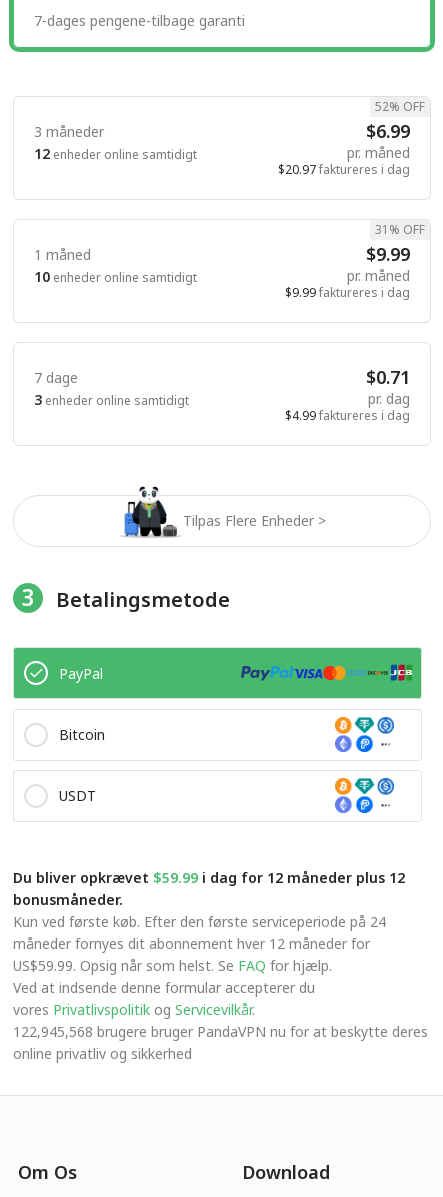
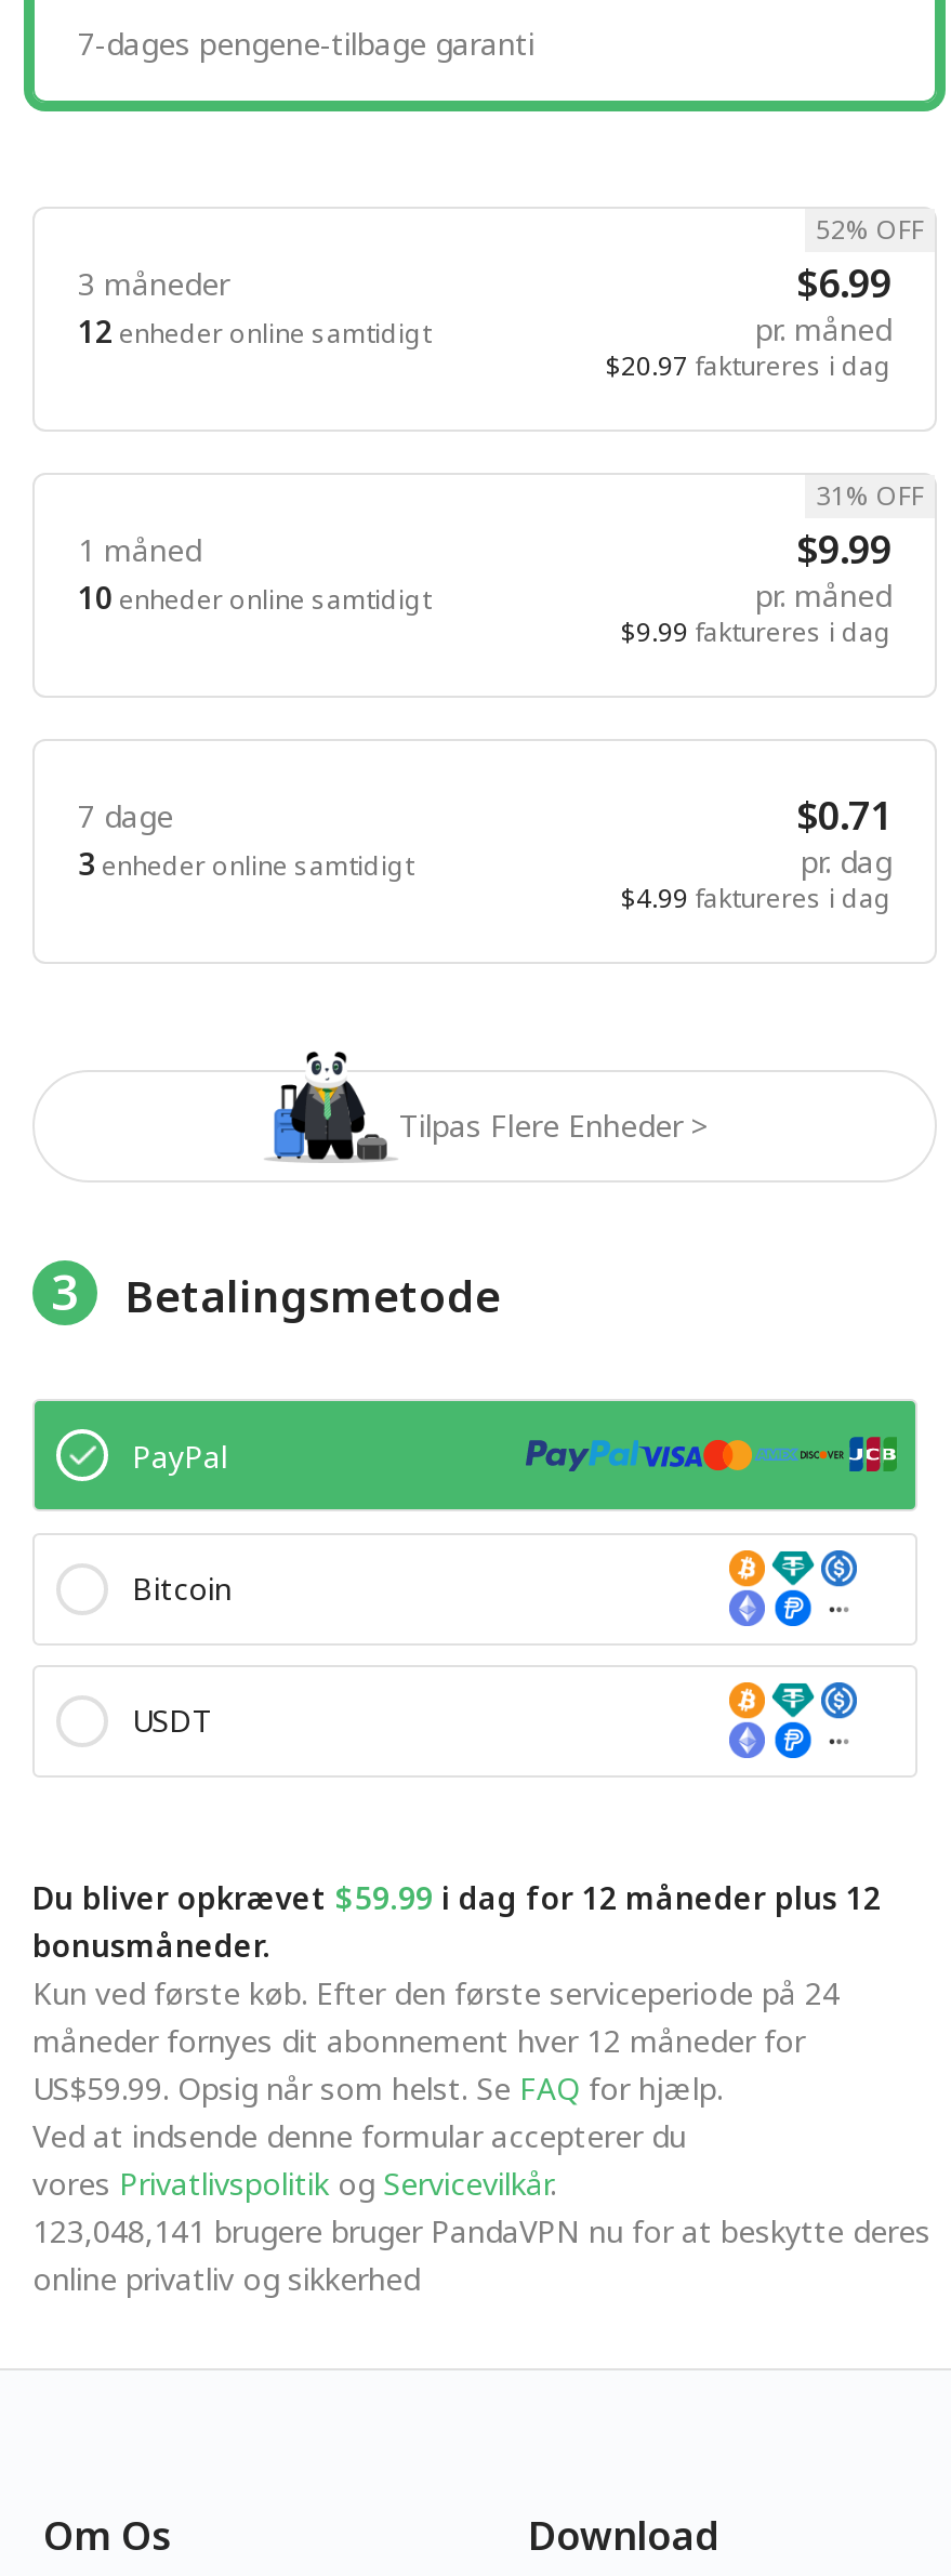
- 122,945,568 brugere bruger PandaVPN nu for at beskytte deres
+ 123,048,141 brugere bruger PandaVPN nu for at beskytte deres
